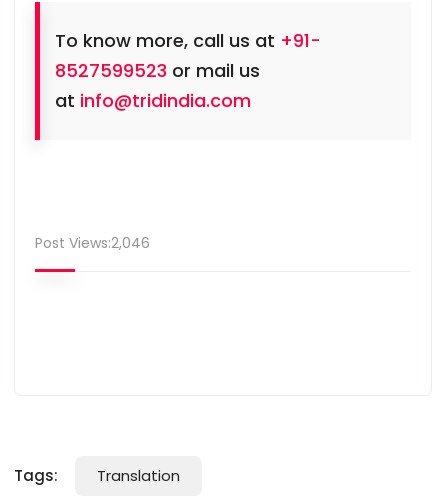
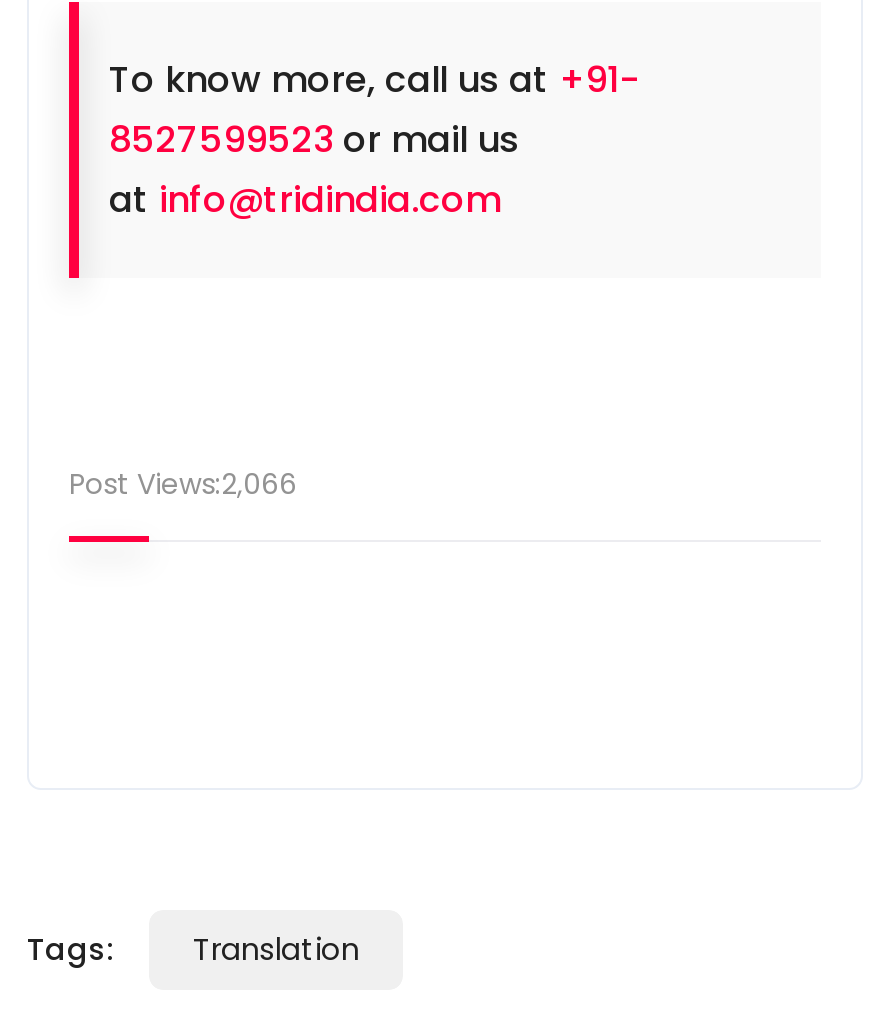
- Post Views:2,046
+ Post Views:2,066
